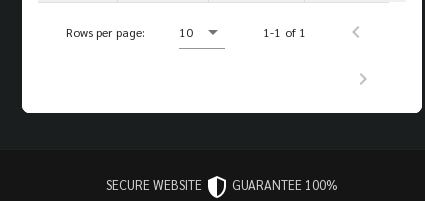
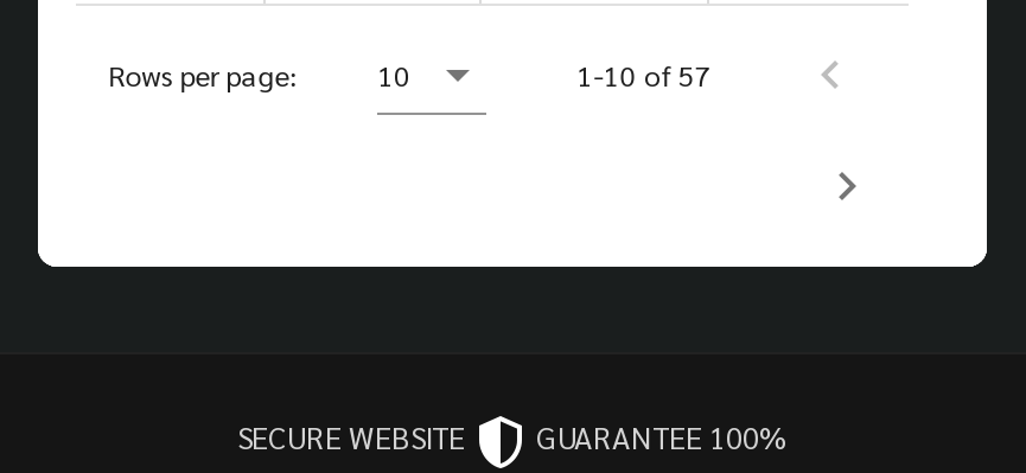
- 1-1 of 1
+ 1-10 of 57
